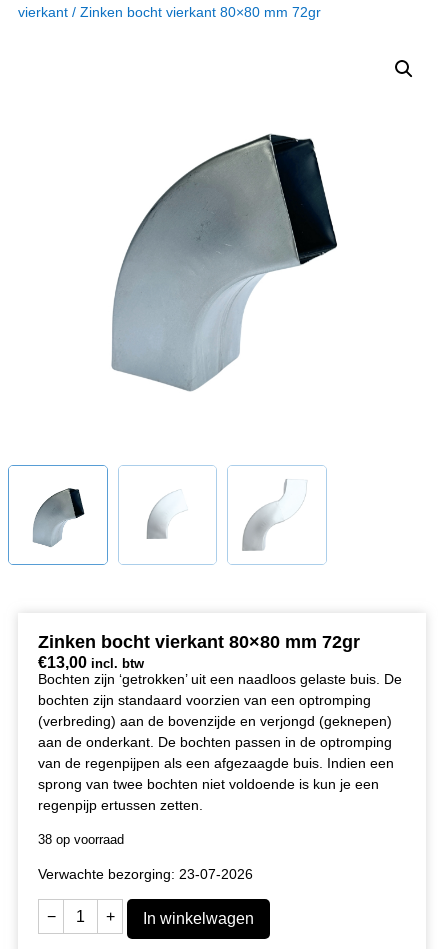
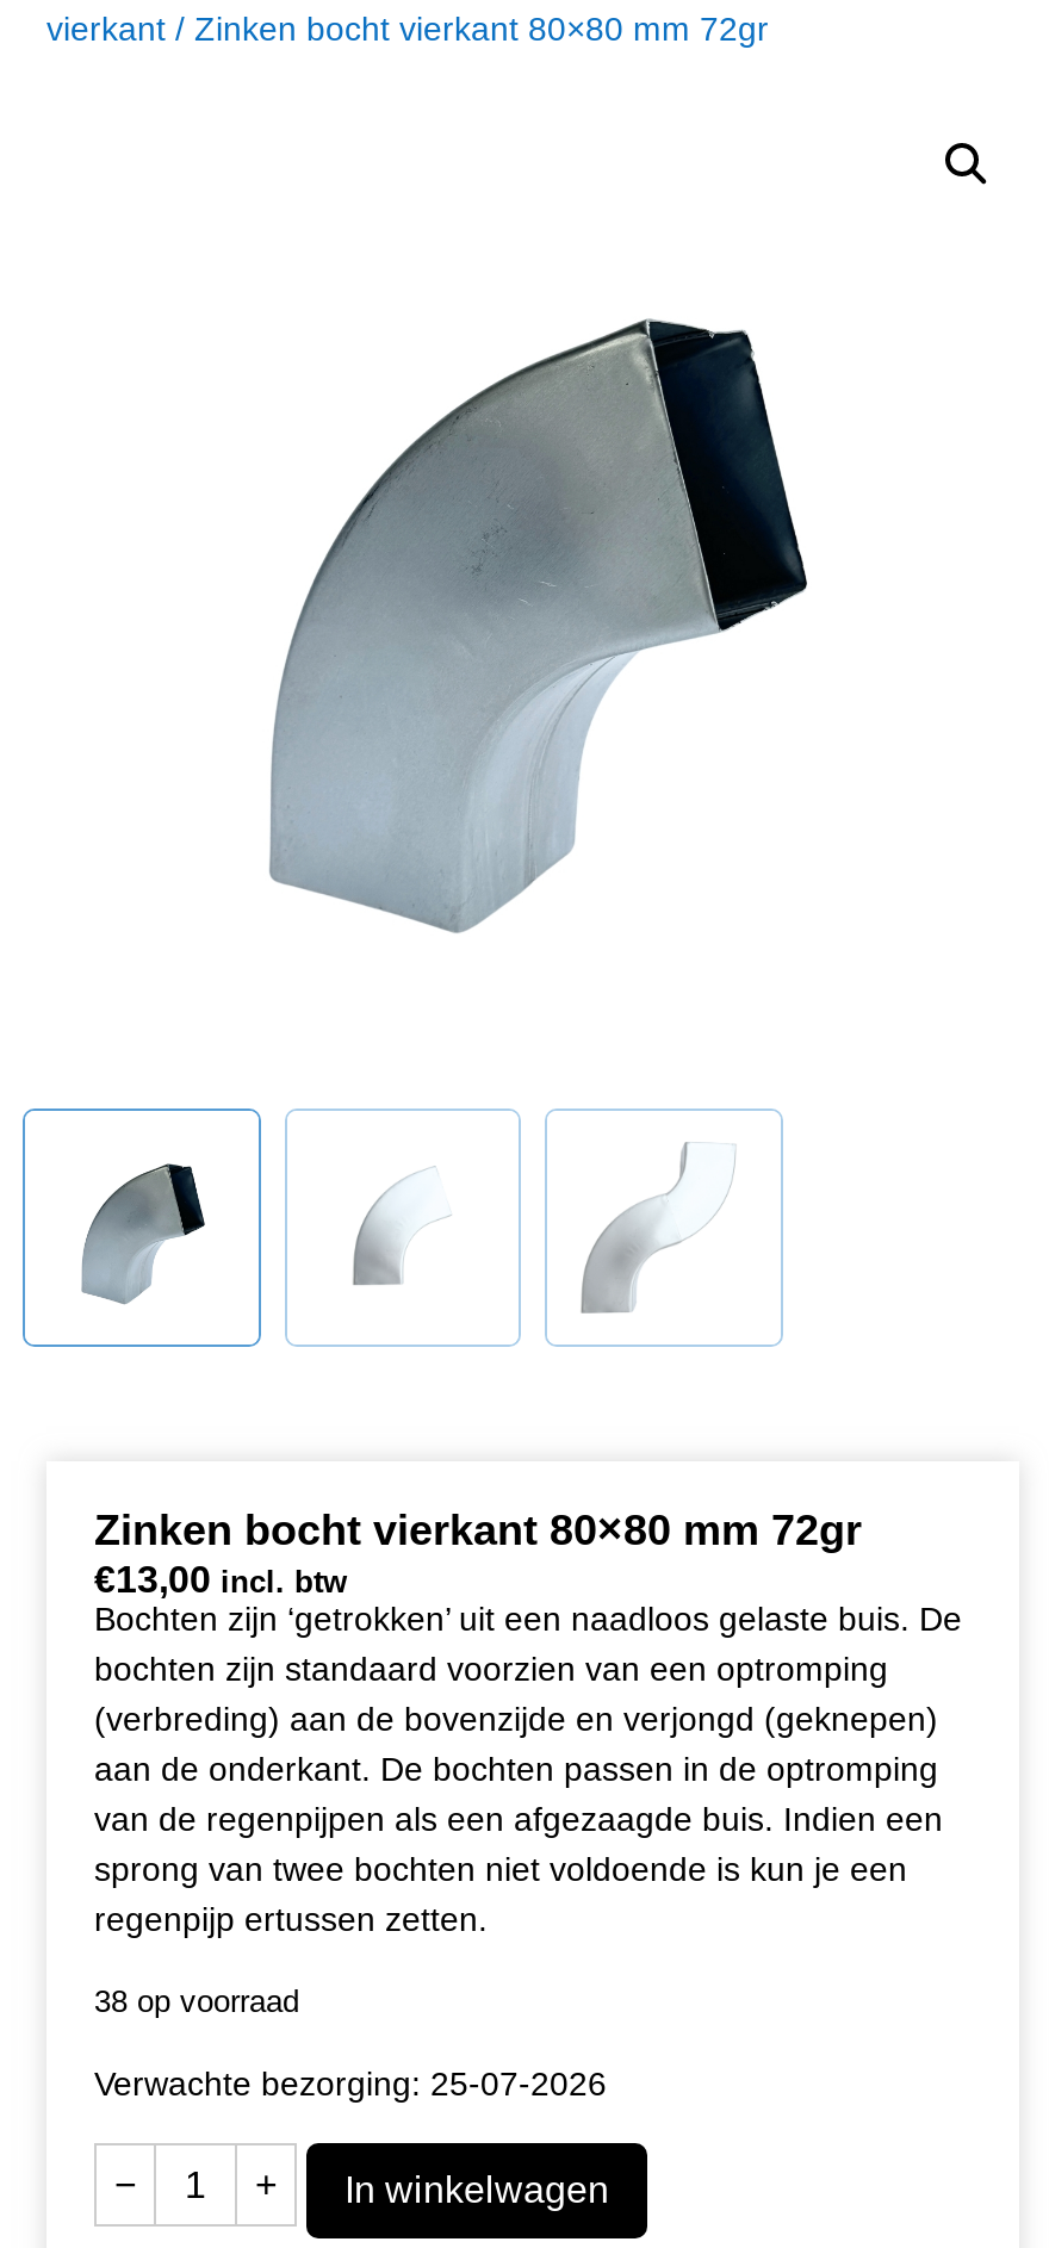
- Verwachte bezorging: 23-07-2026
+ Verwachte bezorging: 25-07-2026
